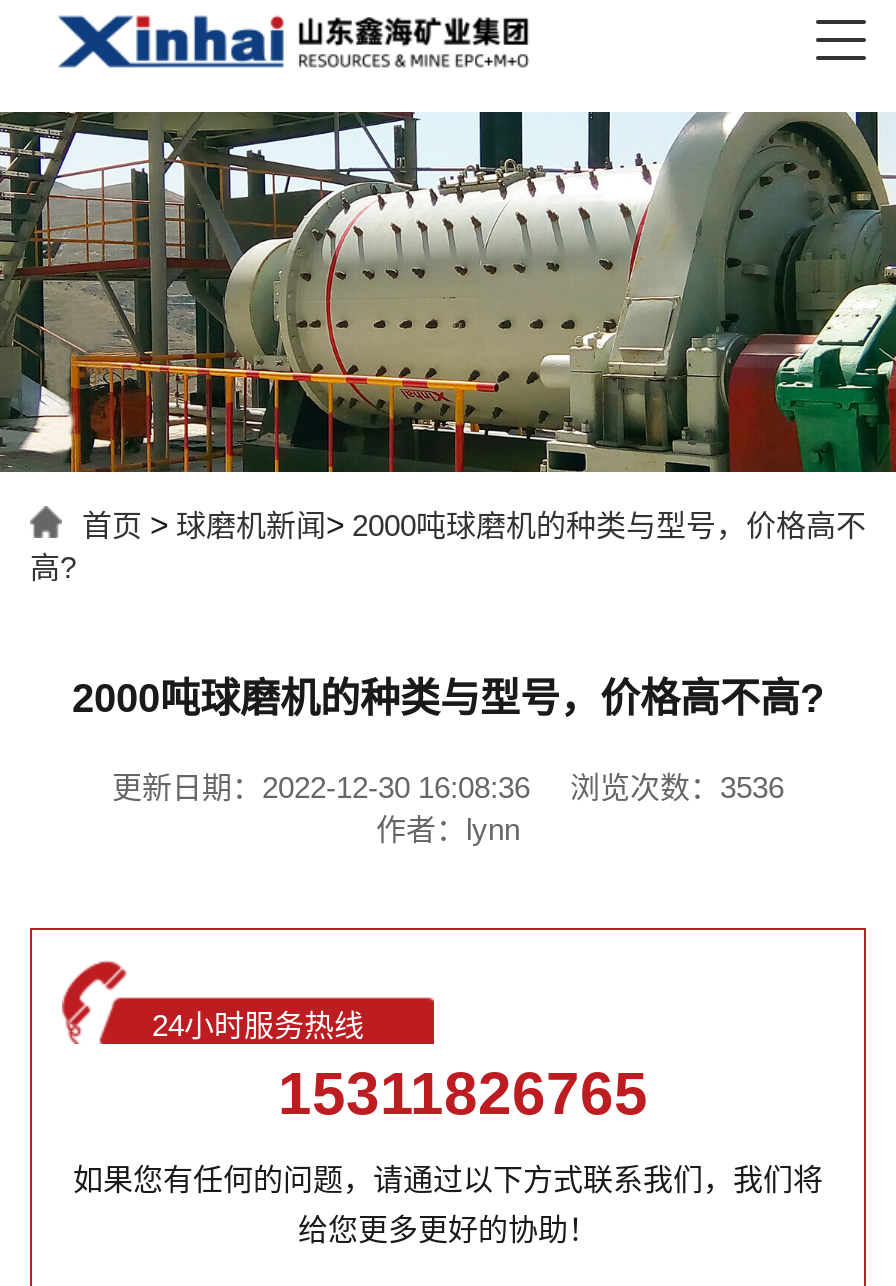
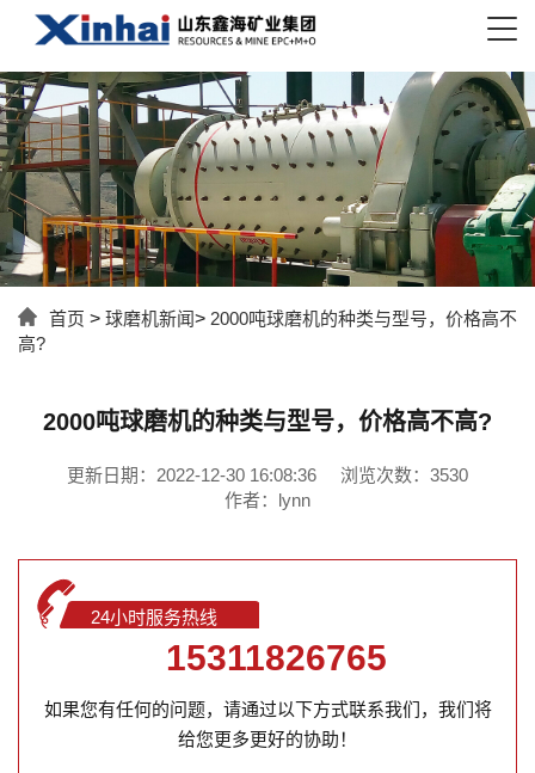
- 更新日期：2022-12-30 16:08:36 浏览次数：3536
+ 更新日期：2022-12-30 16:08:36 浏览次数：3530
